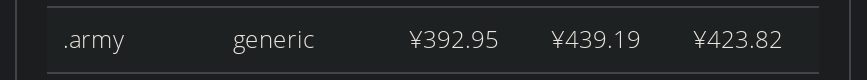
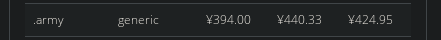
- ¥392.95
+ ¥394.00

- ¥439.19
+ ¥440.33

- ¥423.82
+ ¥424.95
